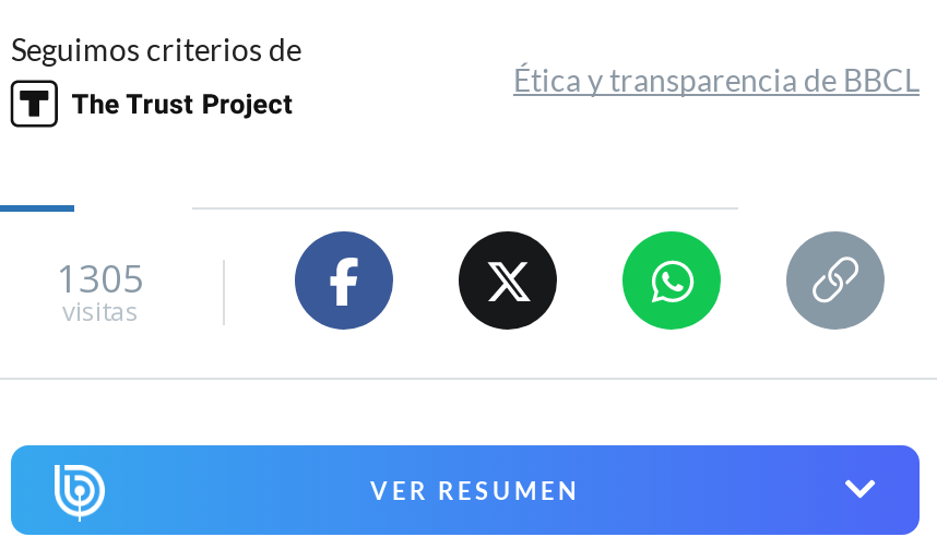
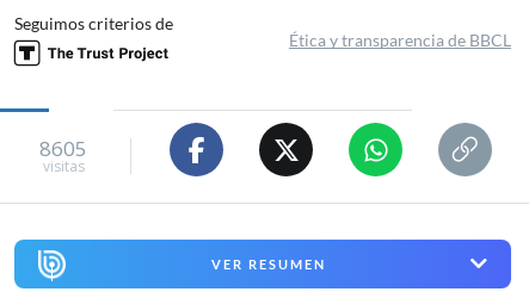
- 1305
+ 8605
